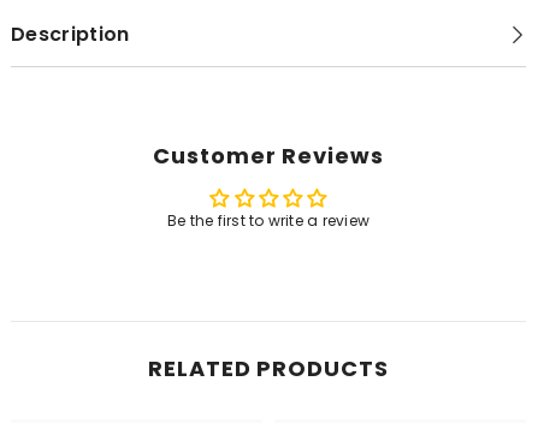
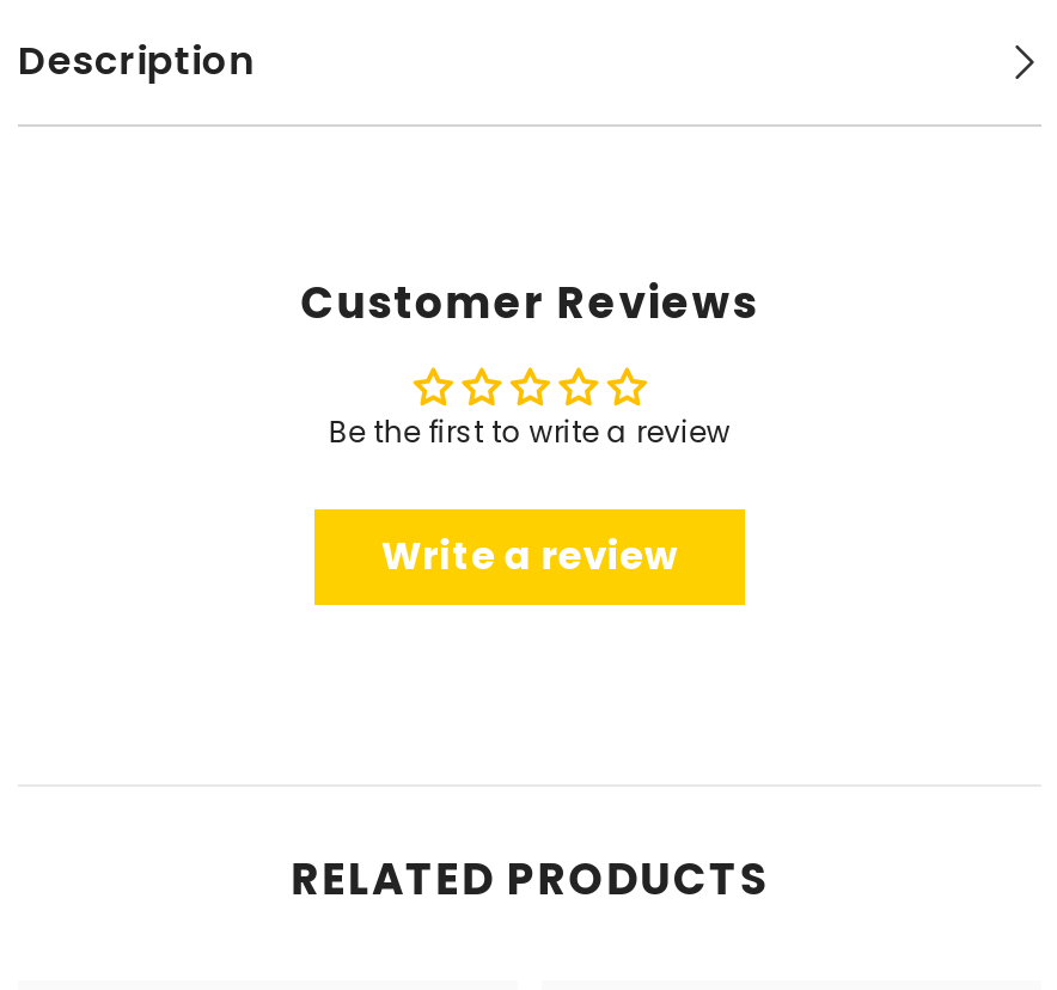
+ Write a review
